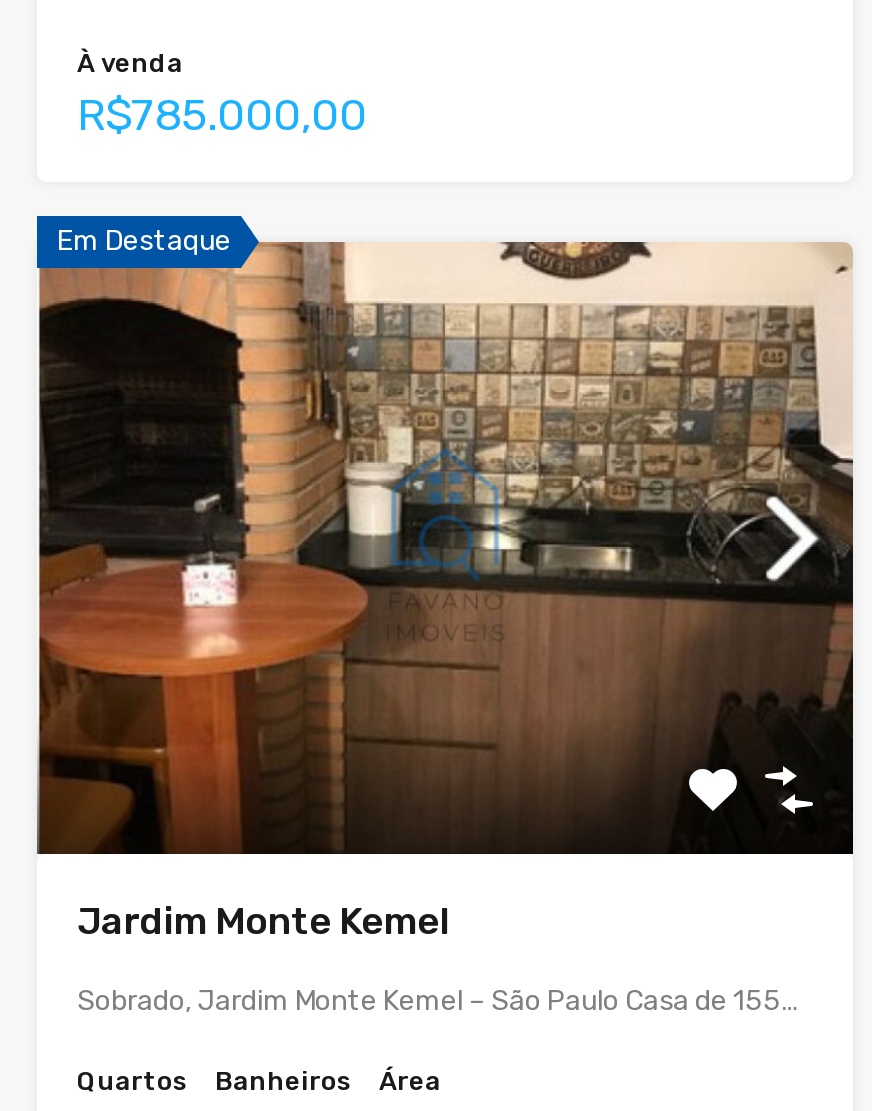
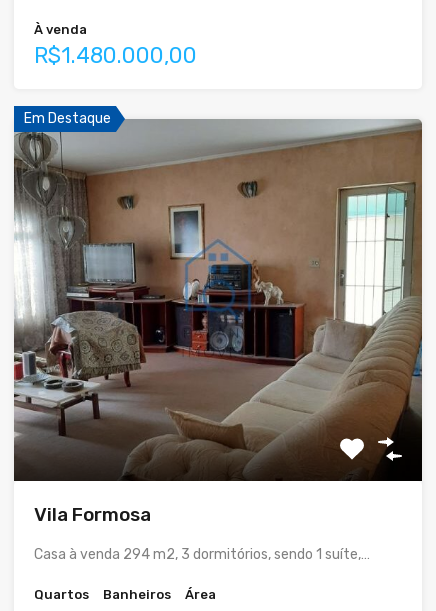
- R$785.000,00
+ R$1.480.000,00

- [image]
- Jardim Monte Kemel
+ [image]
+ Vila Formosa

- Sobrado, Jardim Monte Kemel – São Paulo Casa de 155…
+ Casa à venda 294 m2, 3 dormitórios, sendo 1 suíte,…
